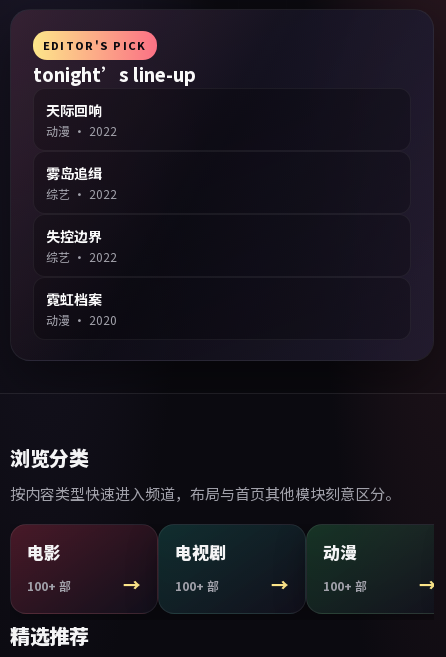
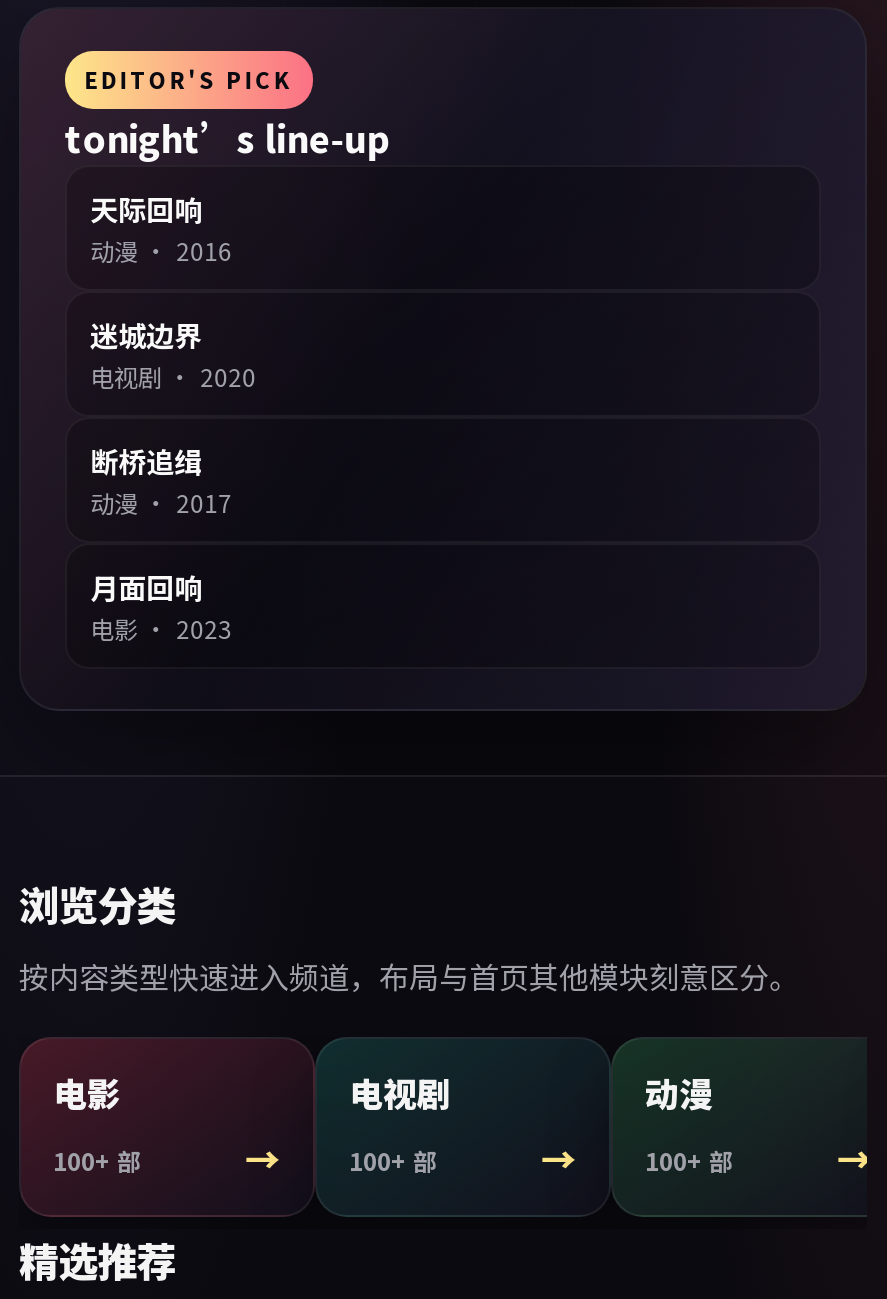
- 动漫· 2022
+ 动漫· 2016

- 雾岛追缉
- 综艺· 2022
+ 迷城边界
+ 电视剧· 2020

- 失控边界
- 综艺· 2022
+ 断桥追缉
+ 动漫· 2017

- 霓虹档案
- 动漫· 2020
+ 月面回响
+ 电影· 2023
